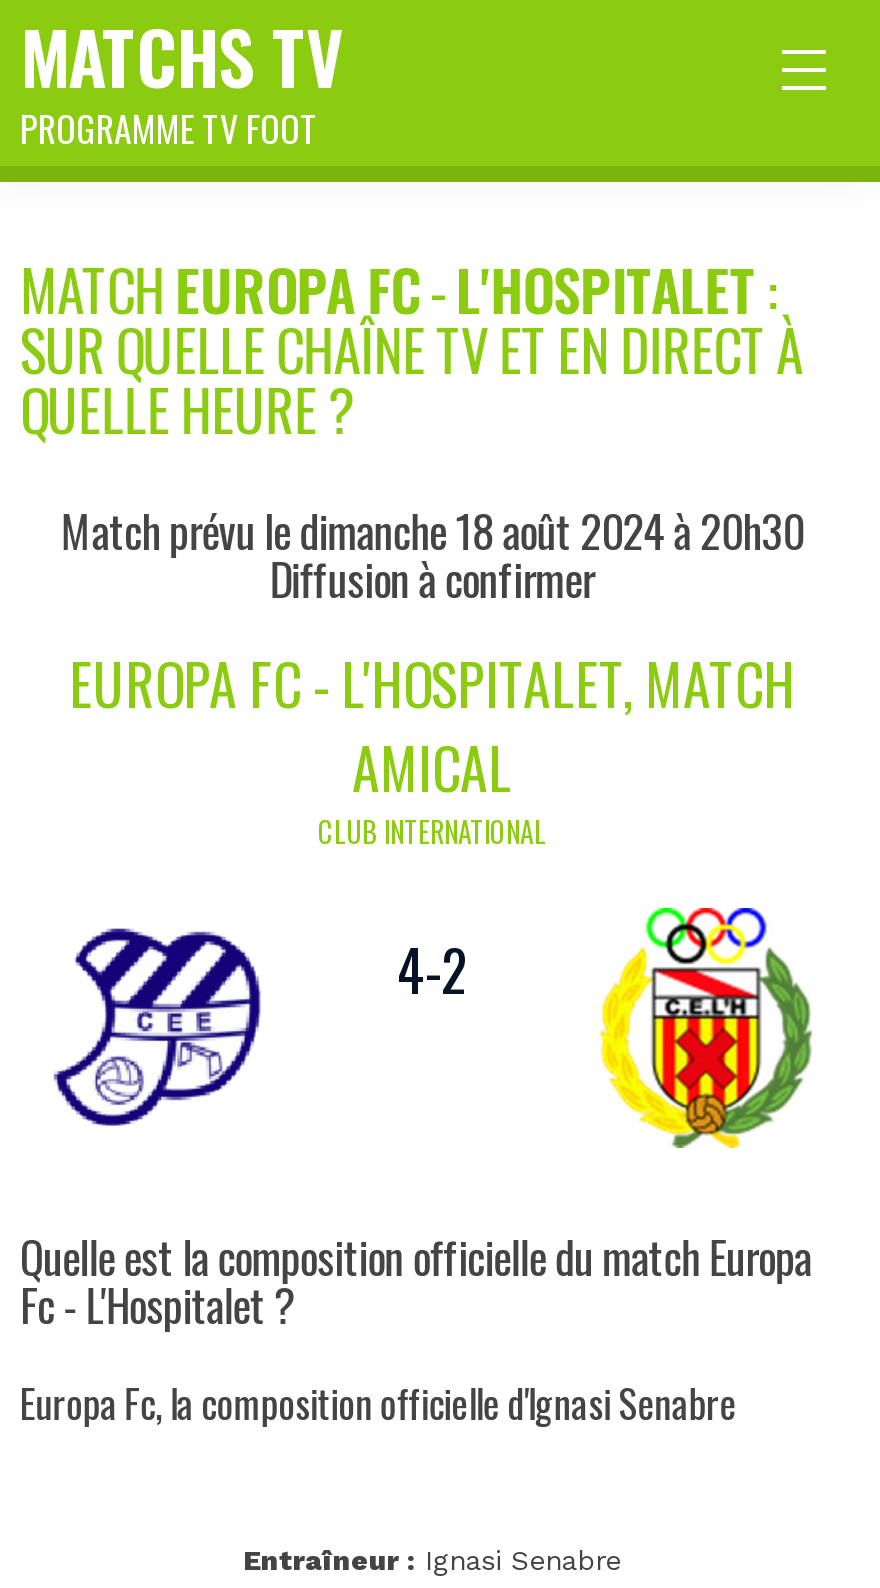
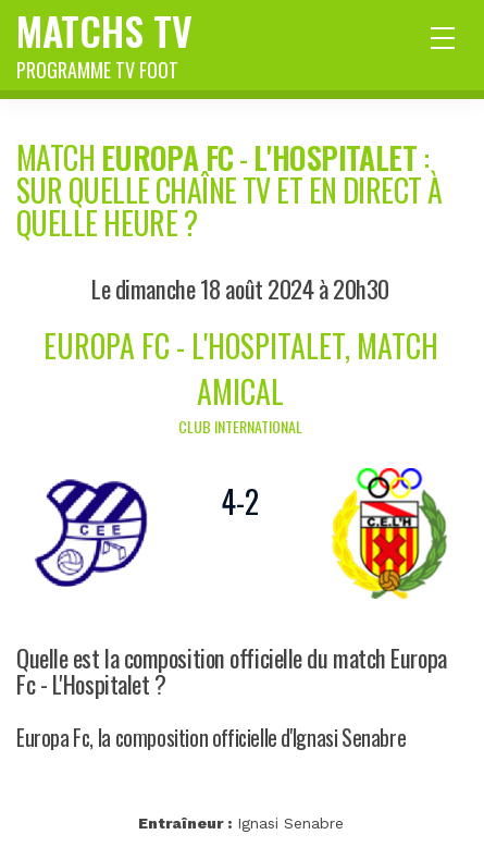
- Match prévu le dimanche 18 août 2024 à 20h30
- Diffusion à confirmer
+ Le dimanche 18 août 2024 à 20h30
